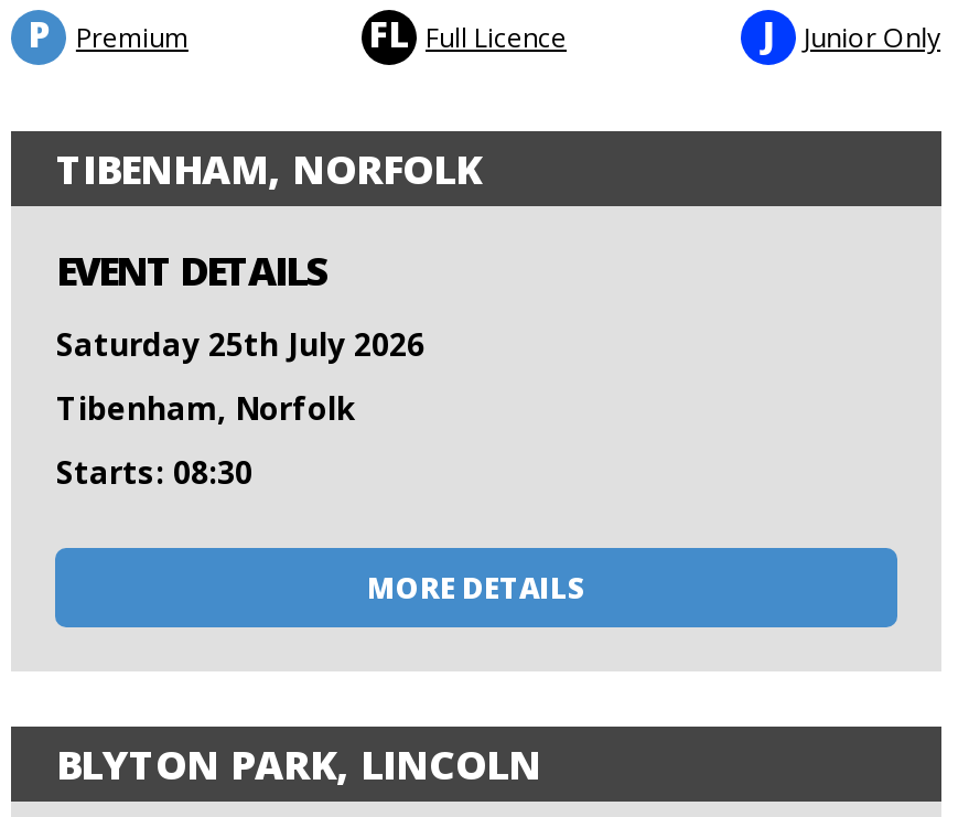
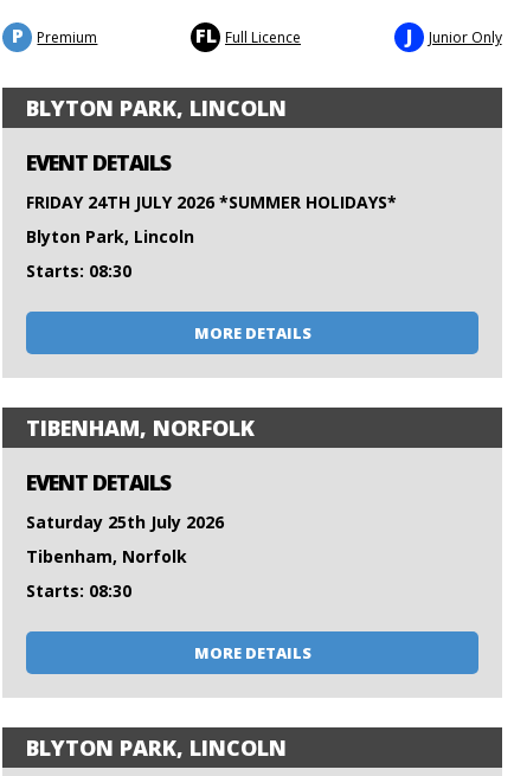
+ BLYTON PARK, LINCOLN
+ EVENT DETAILS
+ FRIDAY 24TH JULY 2026 *SUMMER HOLIDAYS*
+ Blyton Park, Lincoln
+ Starts: 08:30
+ MORE DETAILS
